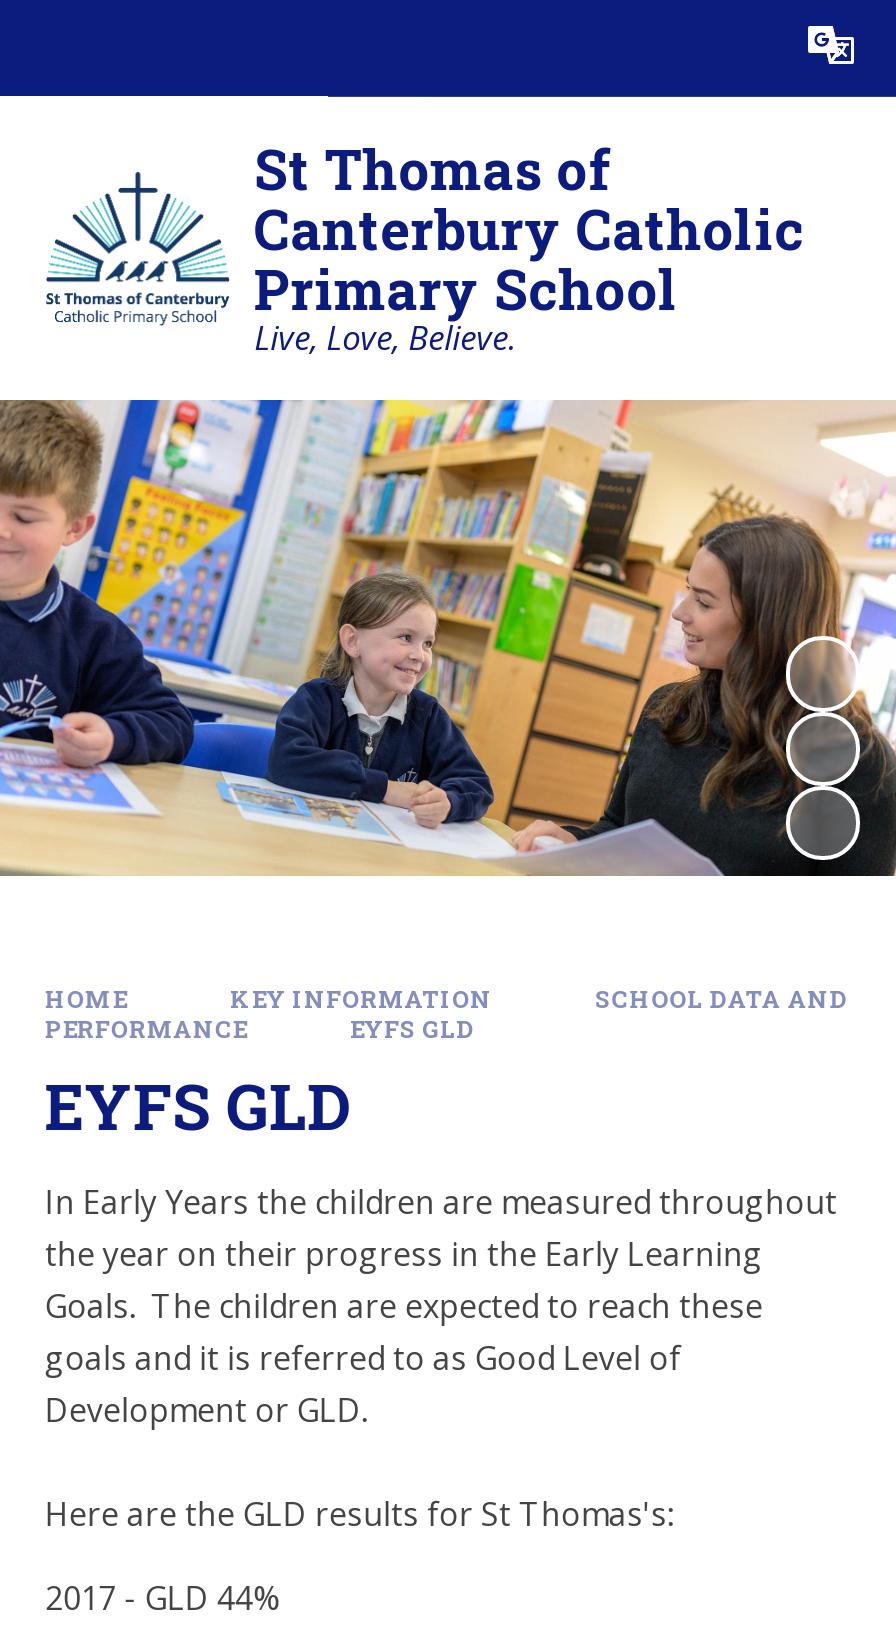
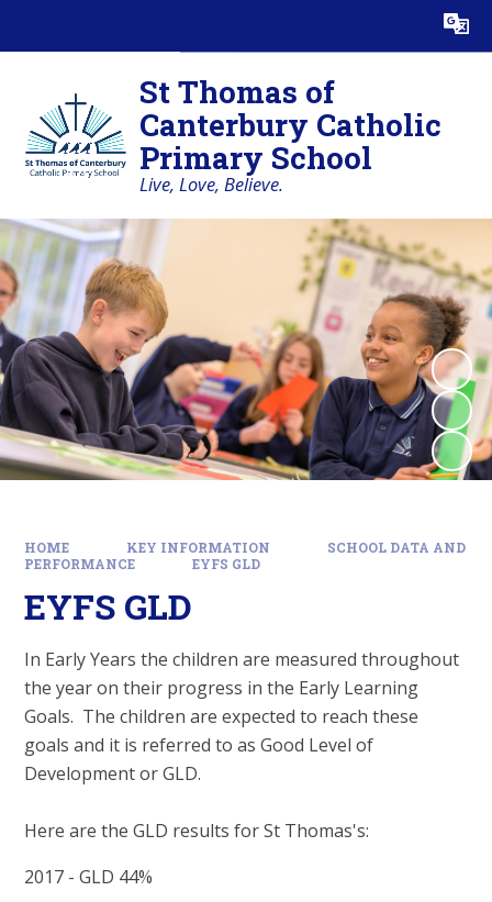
- [image]
+ [image]
